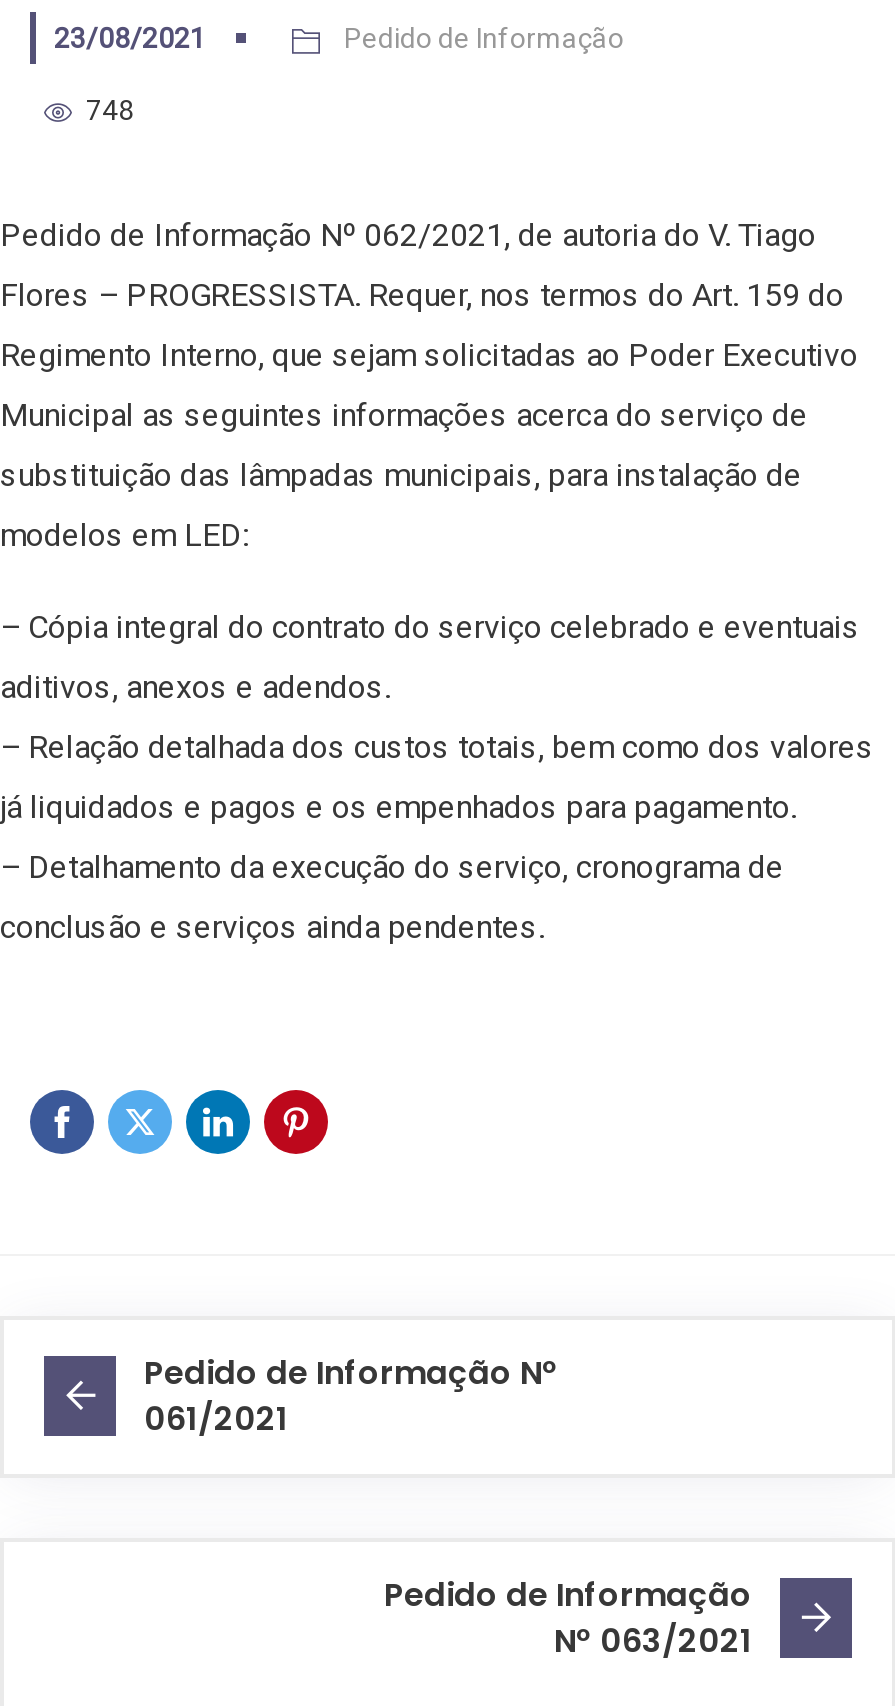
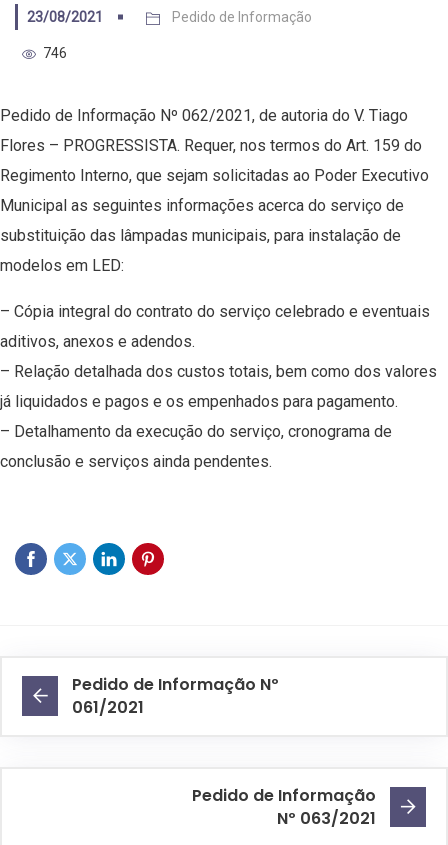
- 748
+ 746
